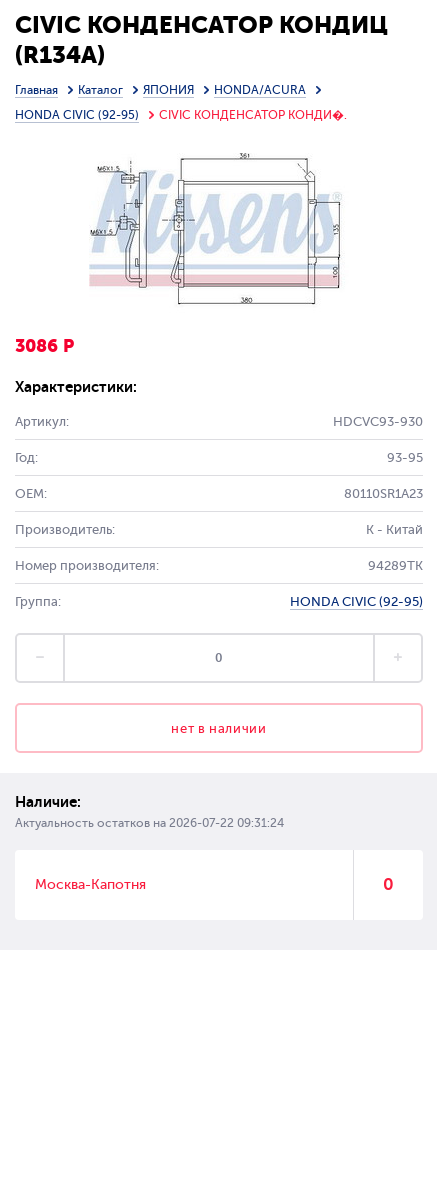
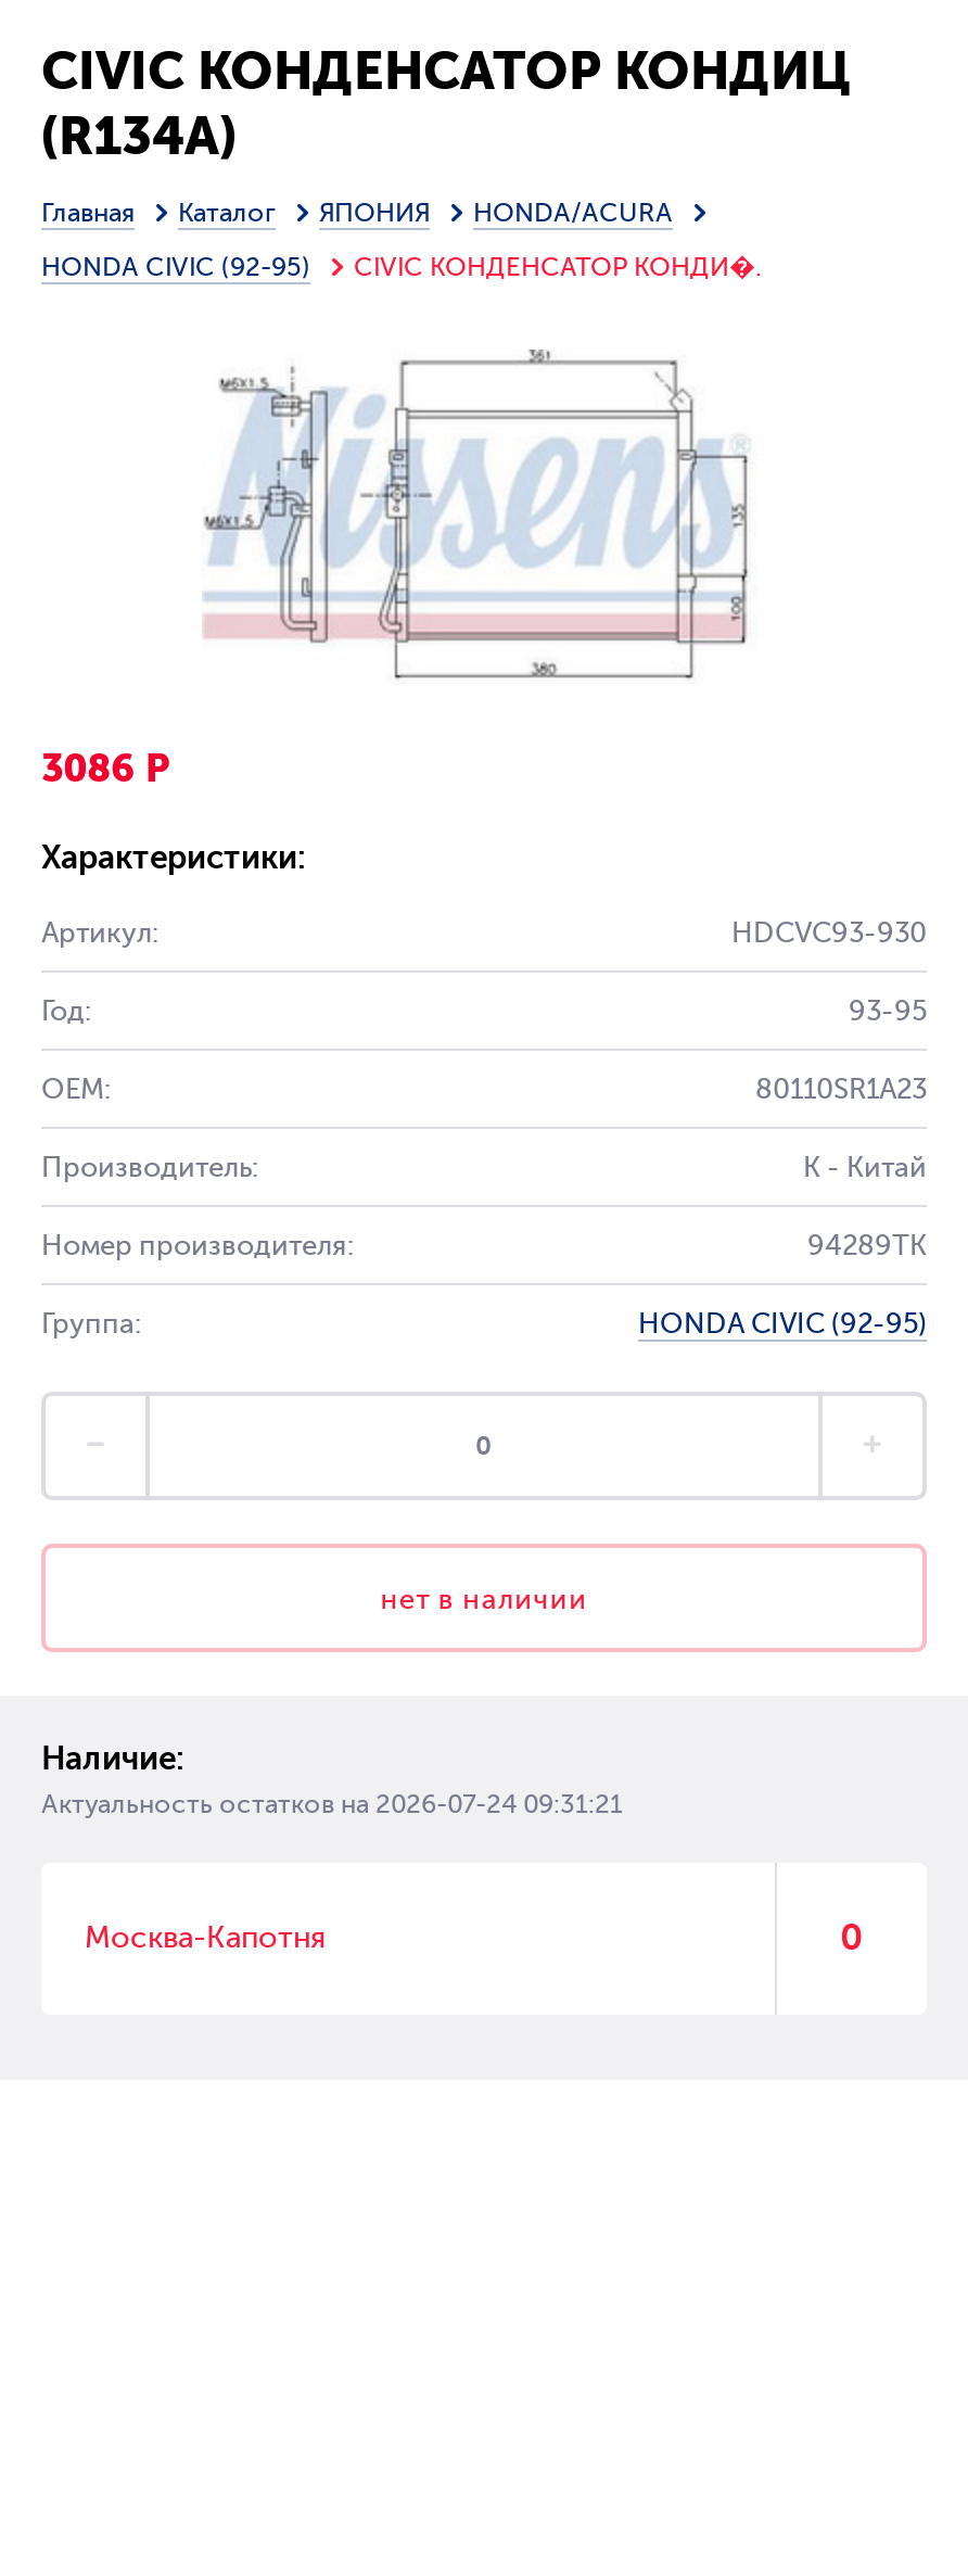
- Актуальность остатков на 2026-07-22 09:31:24
+ Актуальность остатков на 2026-07-24 09:31:21
